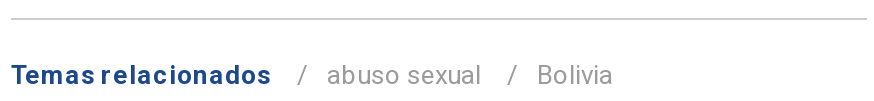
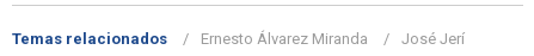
- abuso sexual
- Bolivia
+ Ernesto Álvarez Miranda
+ José Jerí
